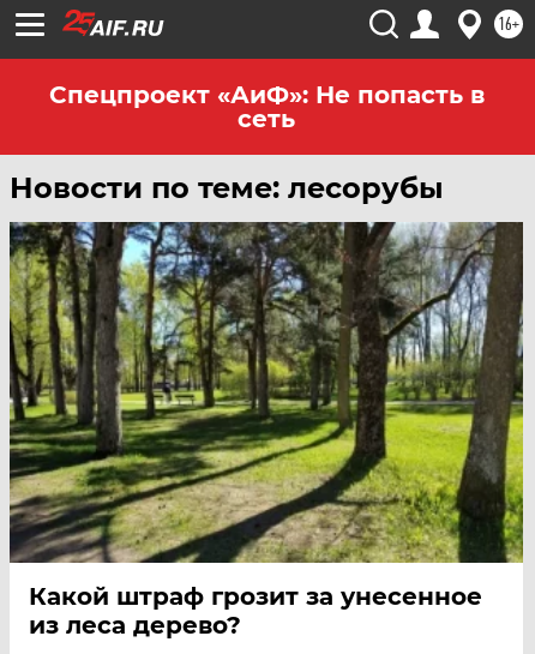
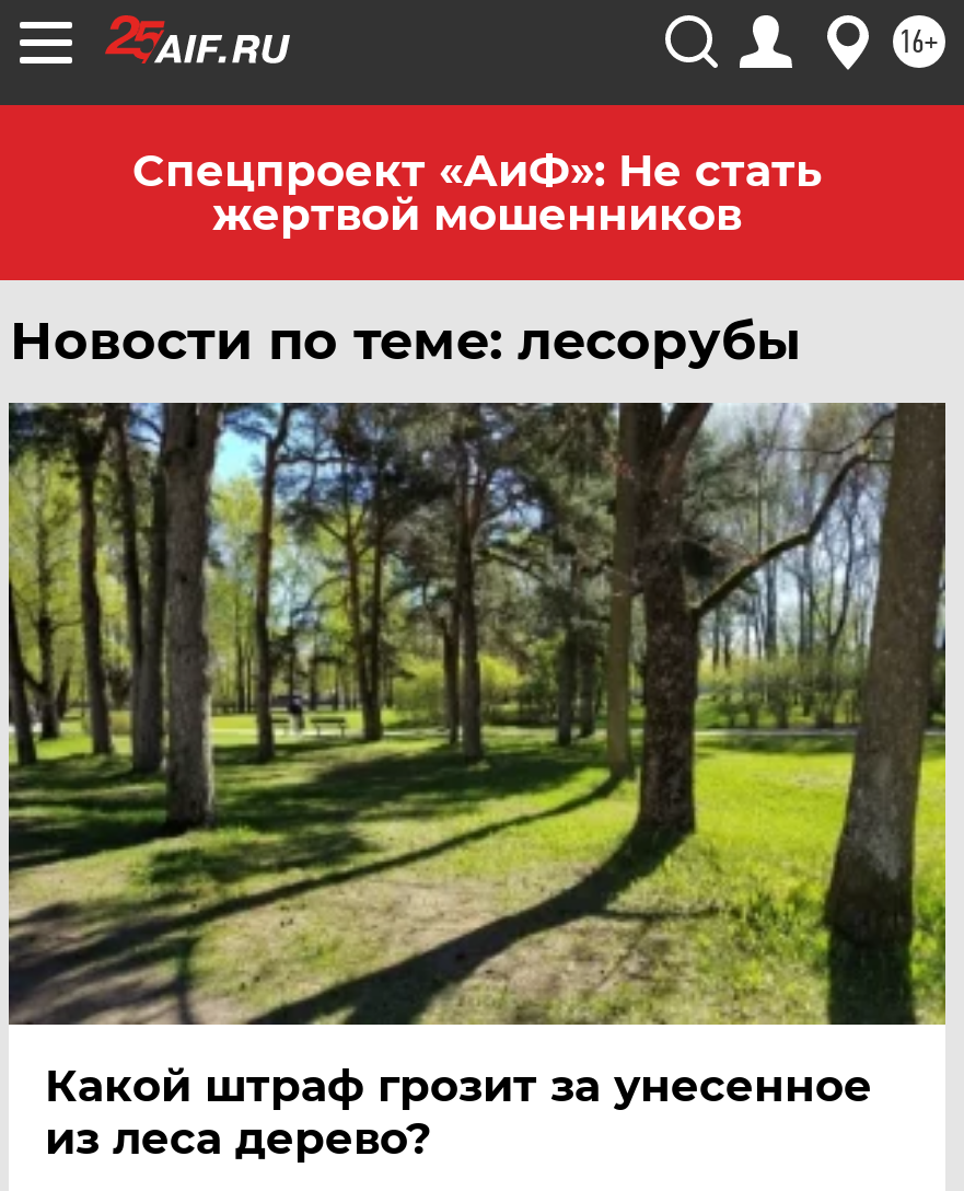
- Спецпроект «АиФ»: Не попасть в
- сеть
+ Спецпроект «АиФ»: Не стать
+ жертвой мошенников
